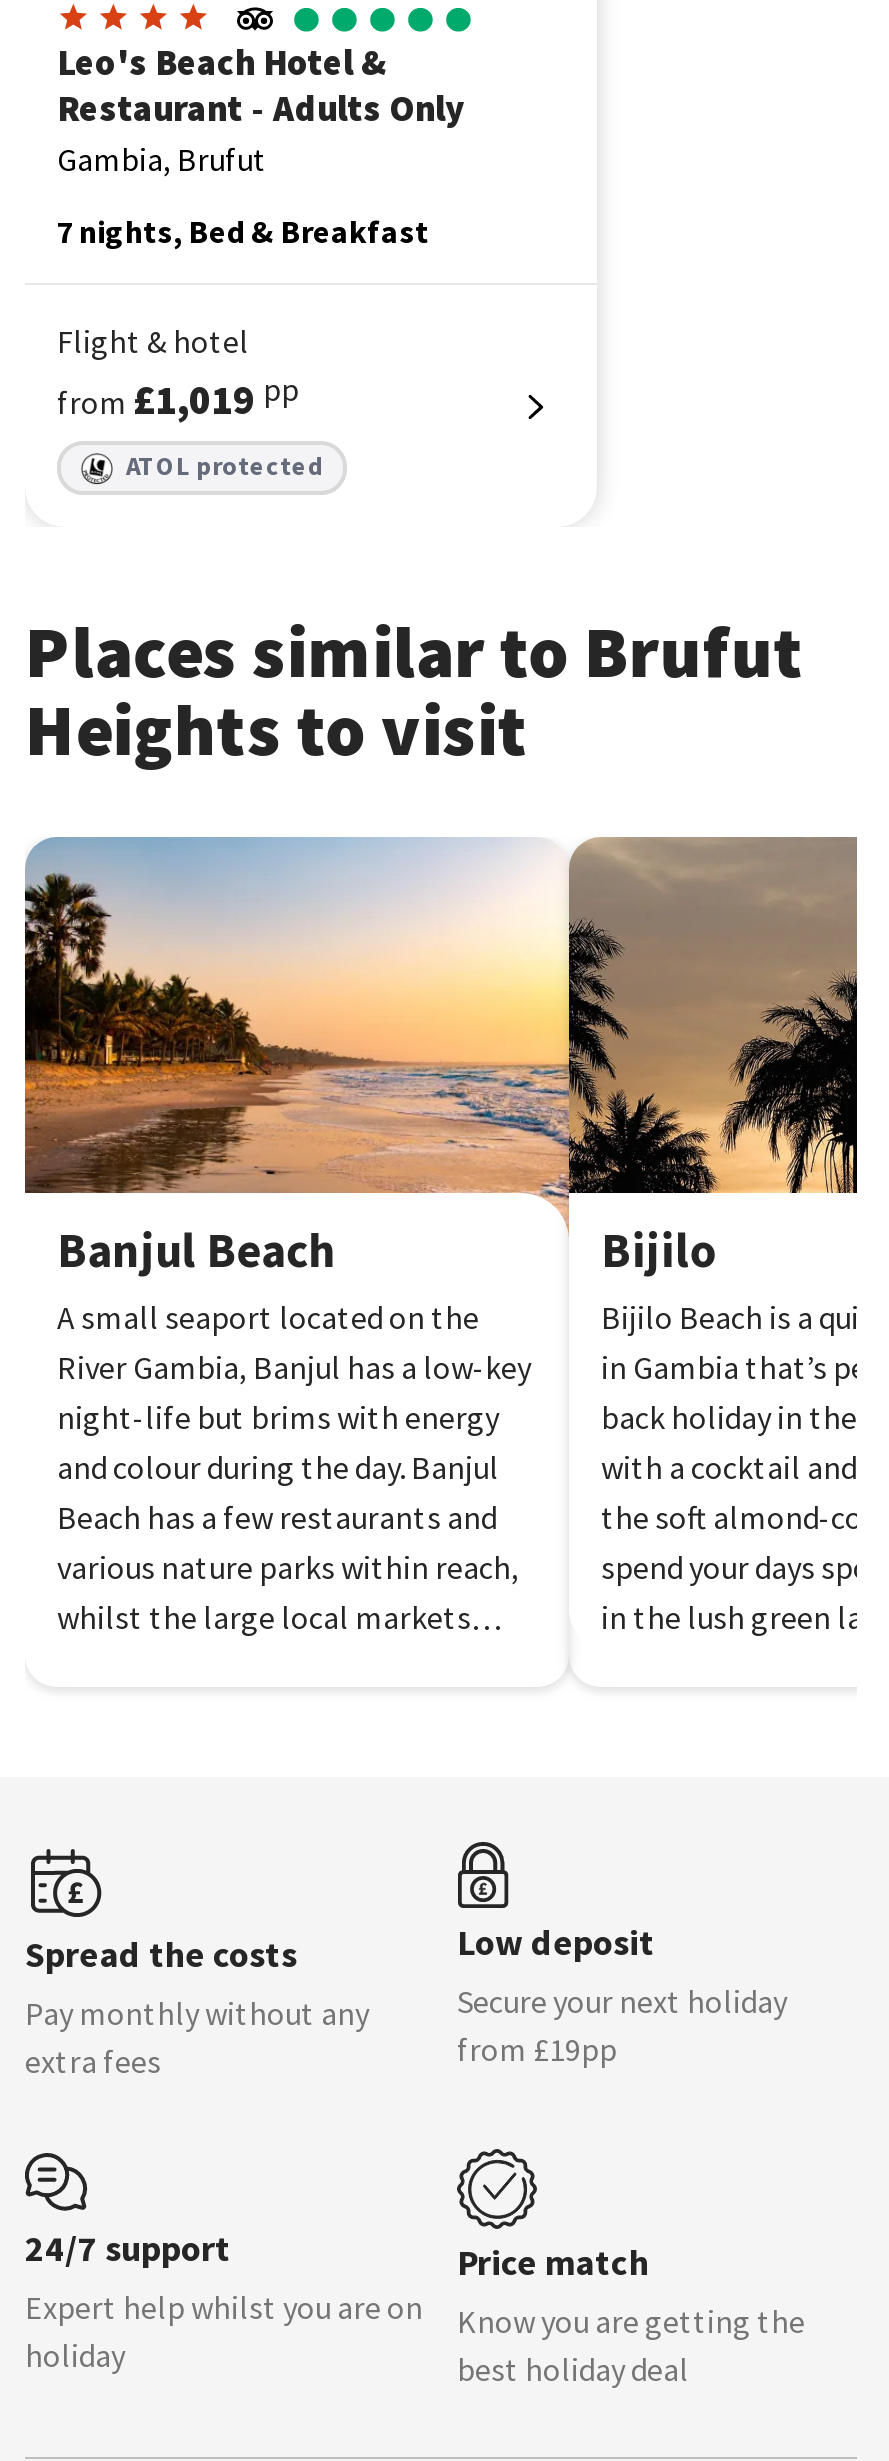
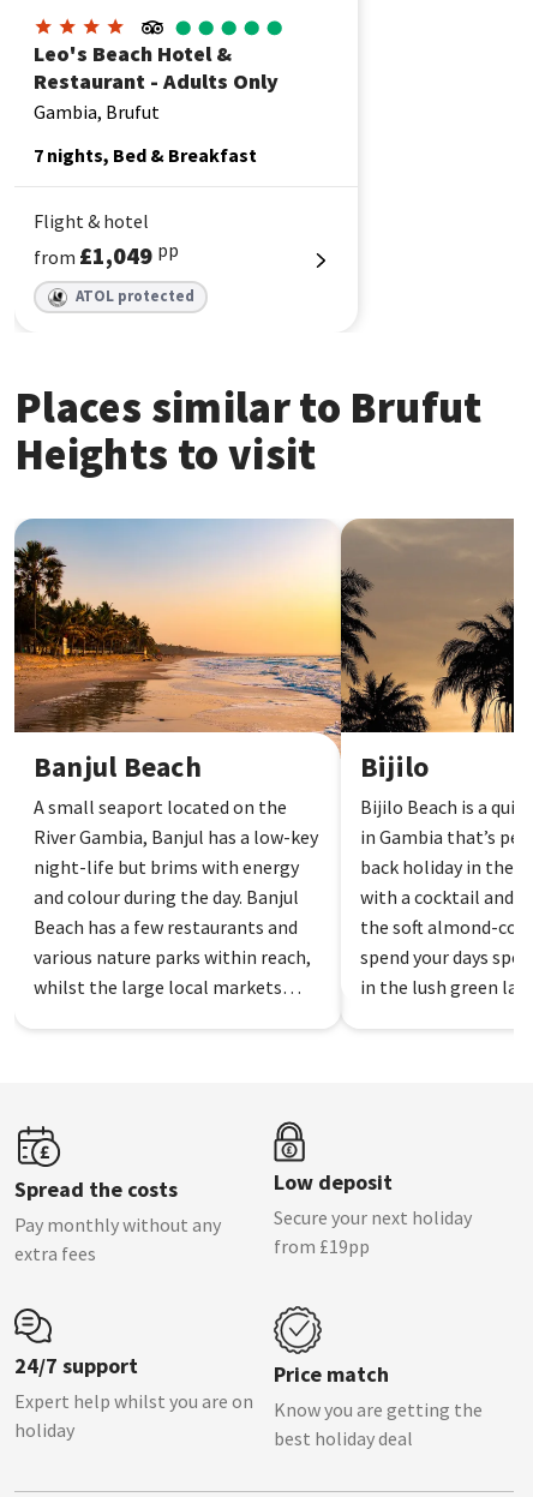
- from £1,019 pp
+ from £1,049 pp
